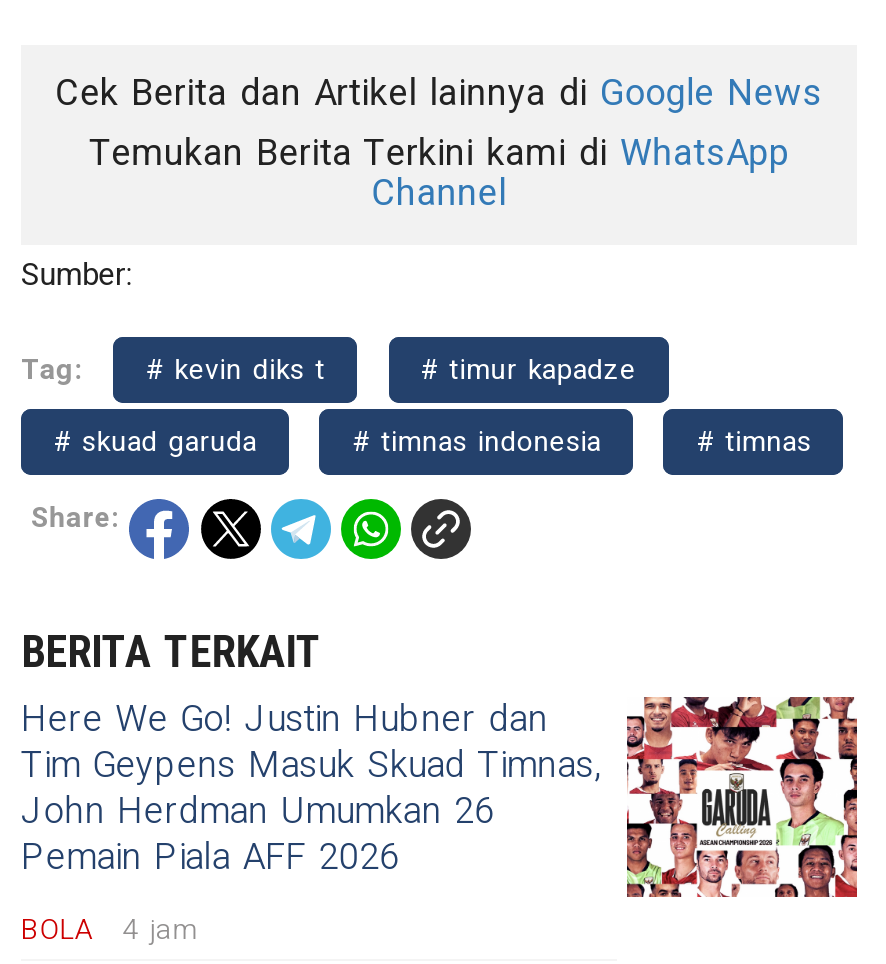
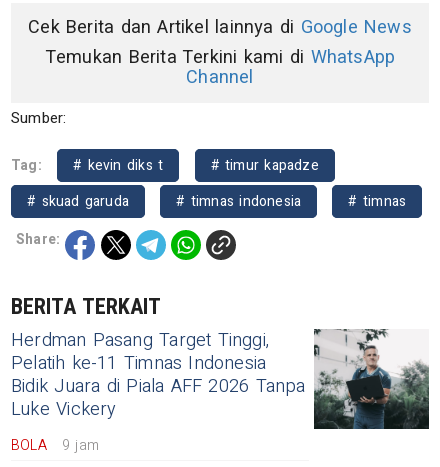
- [image]
- Here We Go! Justin Hubner dan
- Tim Geypens Masuk Skuad Timnas,
- John Herdman Umumkan 26
- Pemain Piala AFF 2026
+ [image]
+ Herdman Pasang Target Tinggi,
+ Pelatih ke-11 Timnas Indonesia
+ Bidik Juara di Piala AFF 2026 Tanpa
+ Luke Vickery

- BOLA 4 jam
+ BOLA 9 jam
